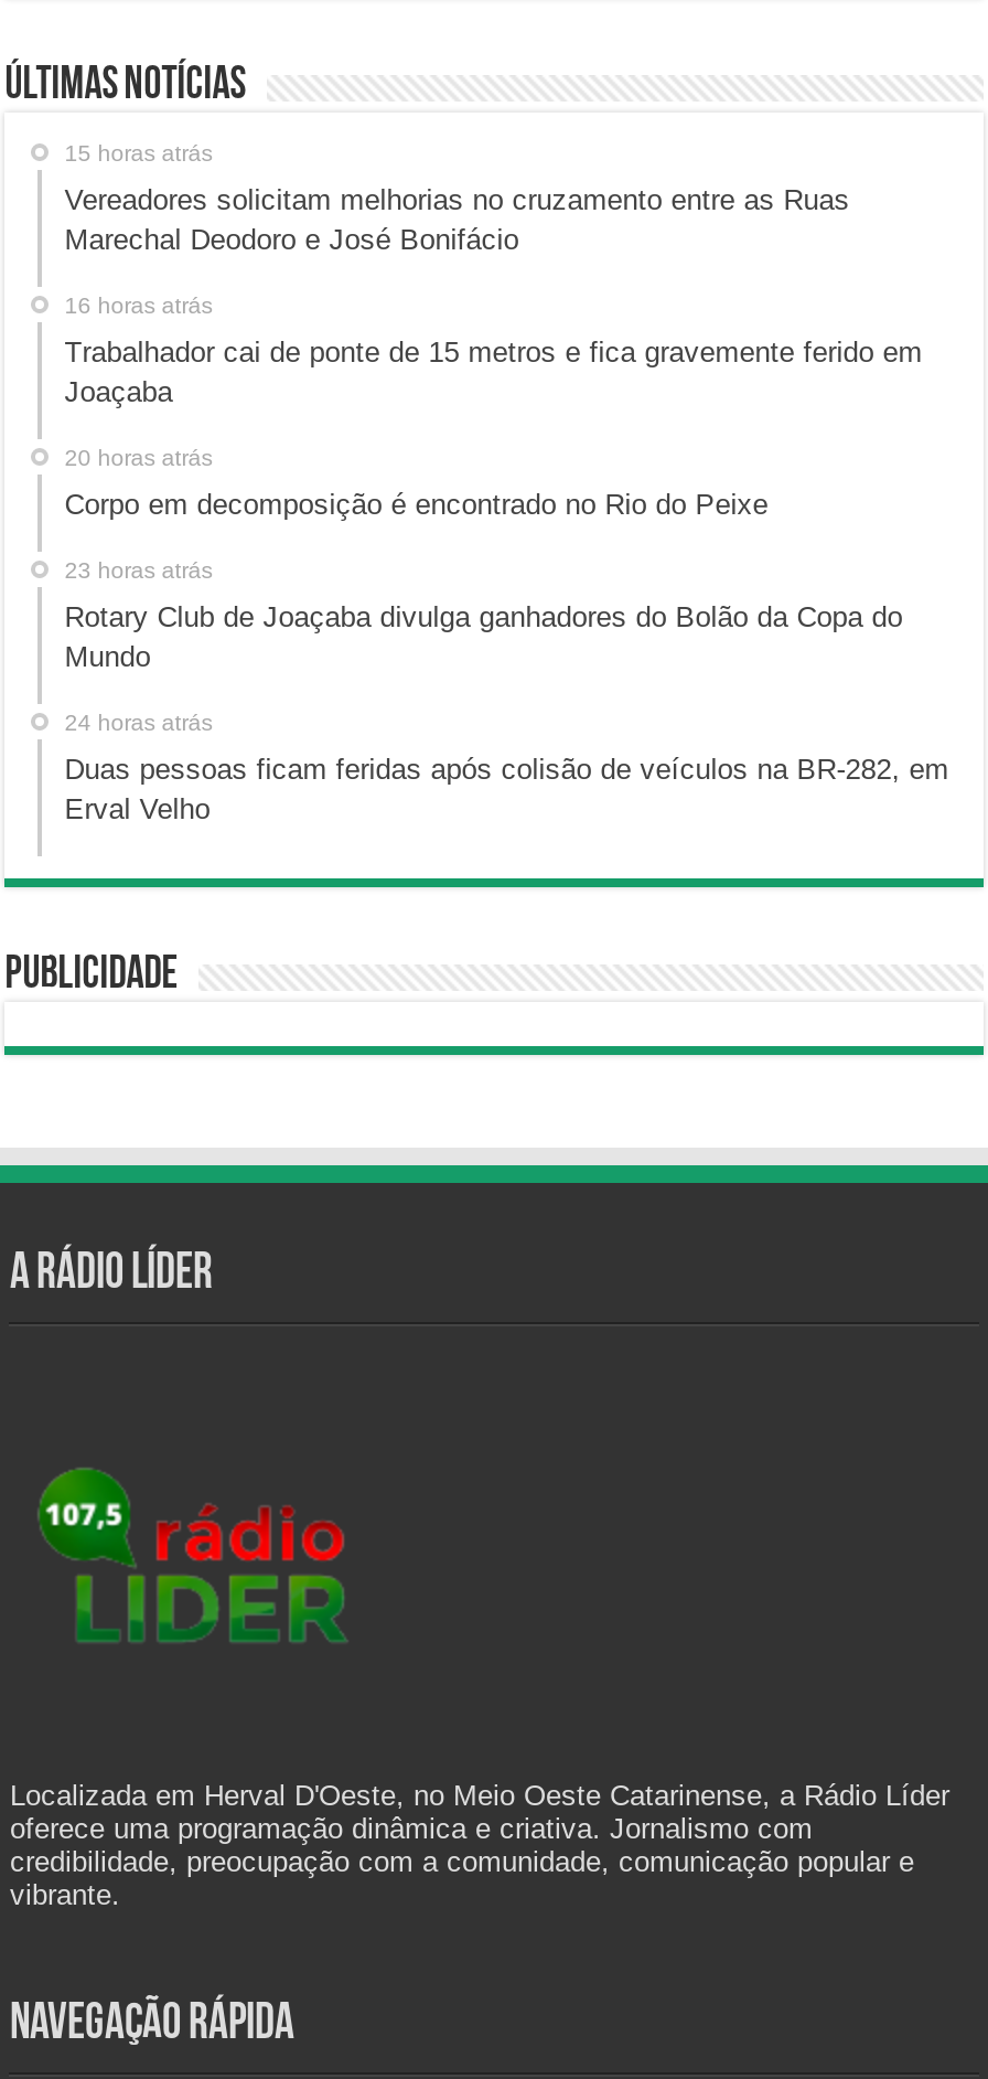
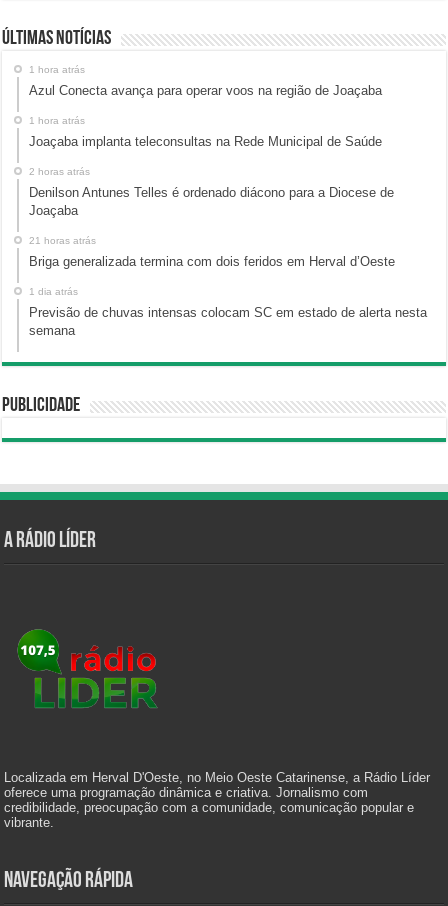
- 15 horas atrás
- Vereadores solicitam melhorias no cruzamento entre as Ruas
- Marechal Deodoro e José Bonifácio
- 16 horas atrás
- Trabalhador cai de ponte de 15 metros e fica gravemente ferido em
+ 1 hora atrás
+ Azul Conecta avança para operar voos na região de Joaçaba
+ 1 hora atrás
+ Joaçaba implanta teleconsultas na Rede Municipal de Saúde
+ 2 horas atrás
+ Denilson Antunes Telles é ordenado diácono para a Diocese de

moved down: Joaçaba

- 20 horas atrás
- Corpo em decomposição é encontrado no Rio do Peixe
- 23 horas atrás
- Rotary Club de Joaçaba divulga ganhadores do Bolão da Copa do
- Mundo
- 24 horas atrás
- Duas pessoas ficam feridas após colisão de veículos na BR-282, em
- Erval Velho
+ 21 horas atrás
+ Briga generalizada termina com dois feridos em Herval d’Oeste
+ 1 dia atrás
+ Previsão de chuvas intensas colocam SC em estado de alerta nesta
+ semana
